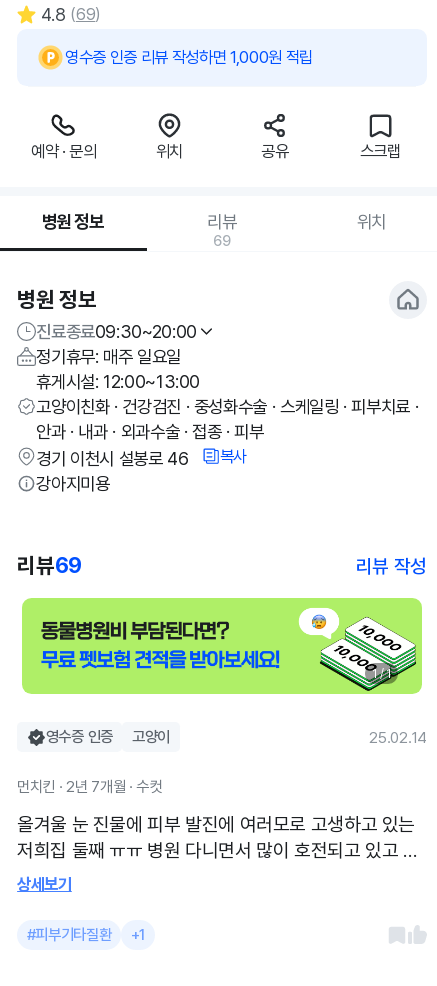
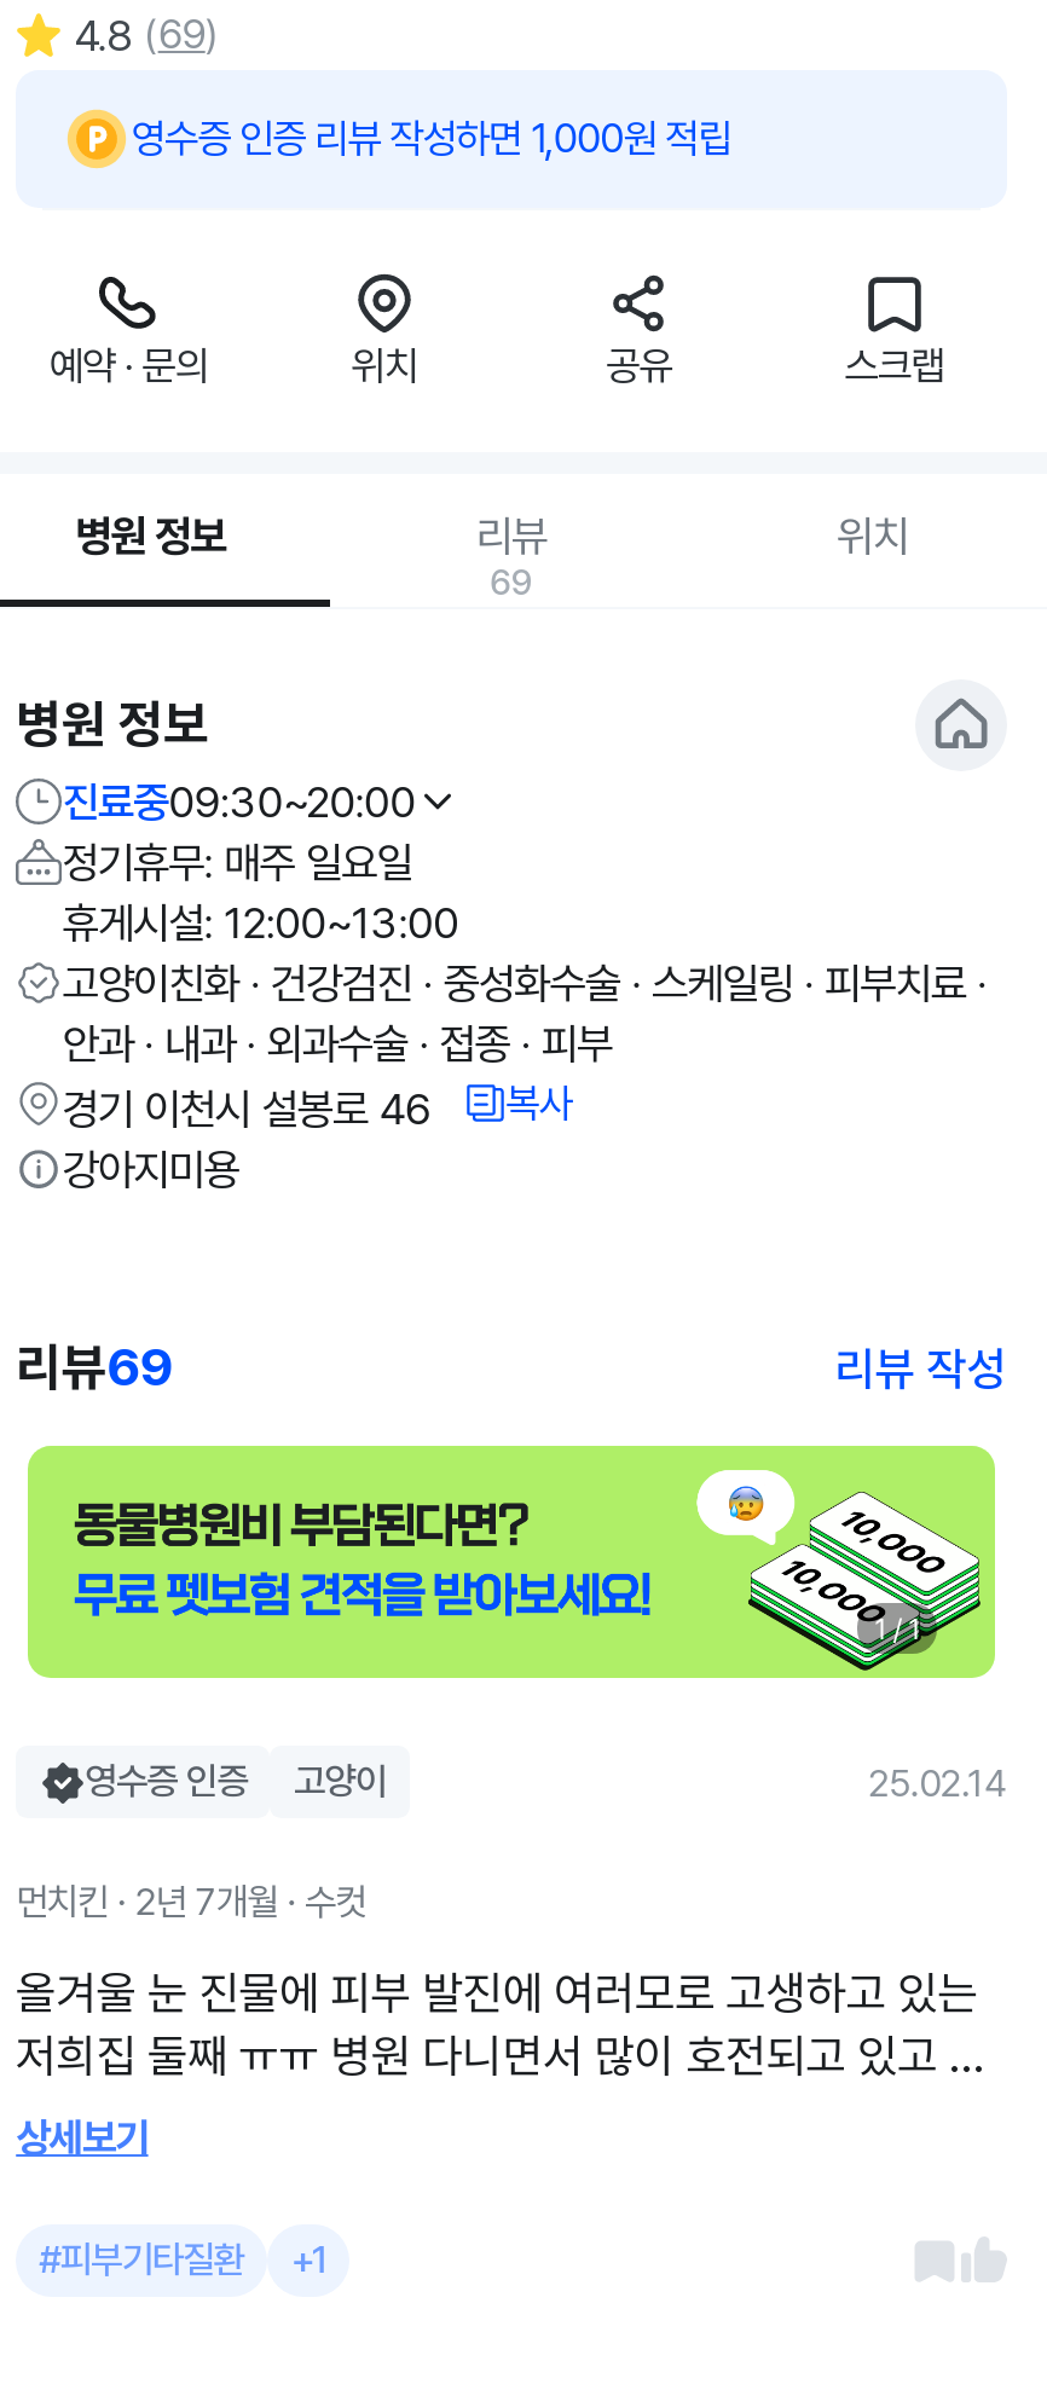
- 진료종료09:30~20:00
+ 진료중09:30~20:00
